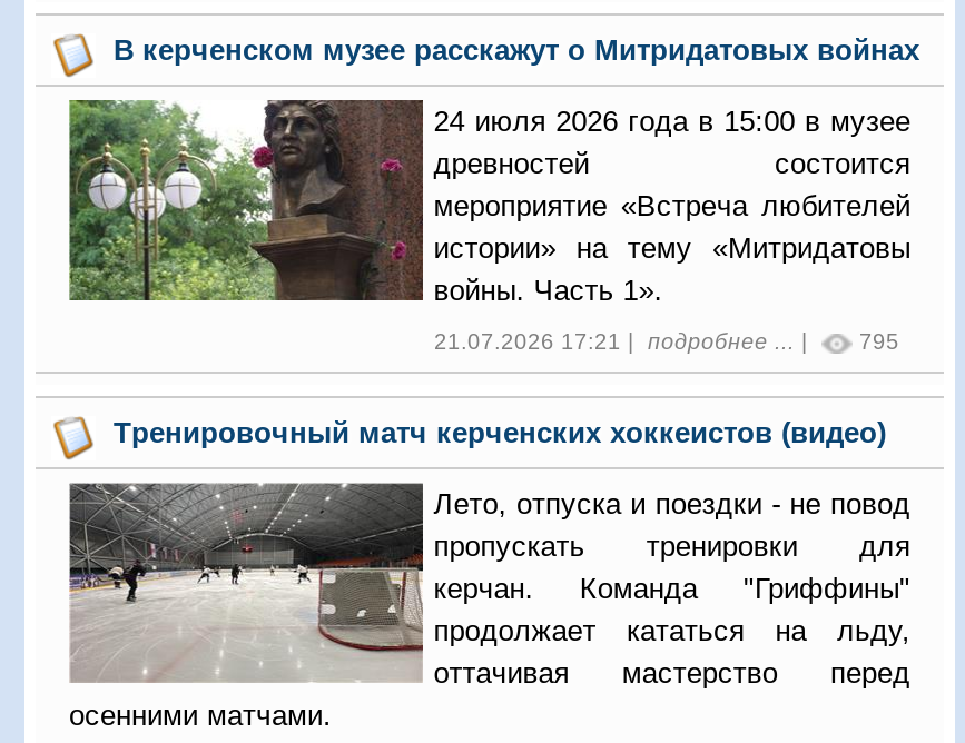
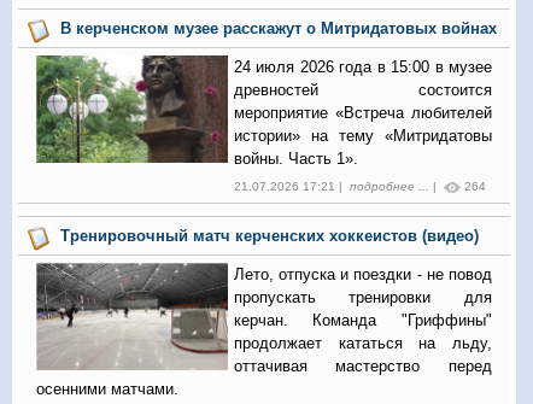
- 795
+ 264
